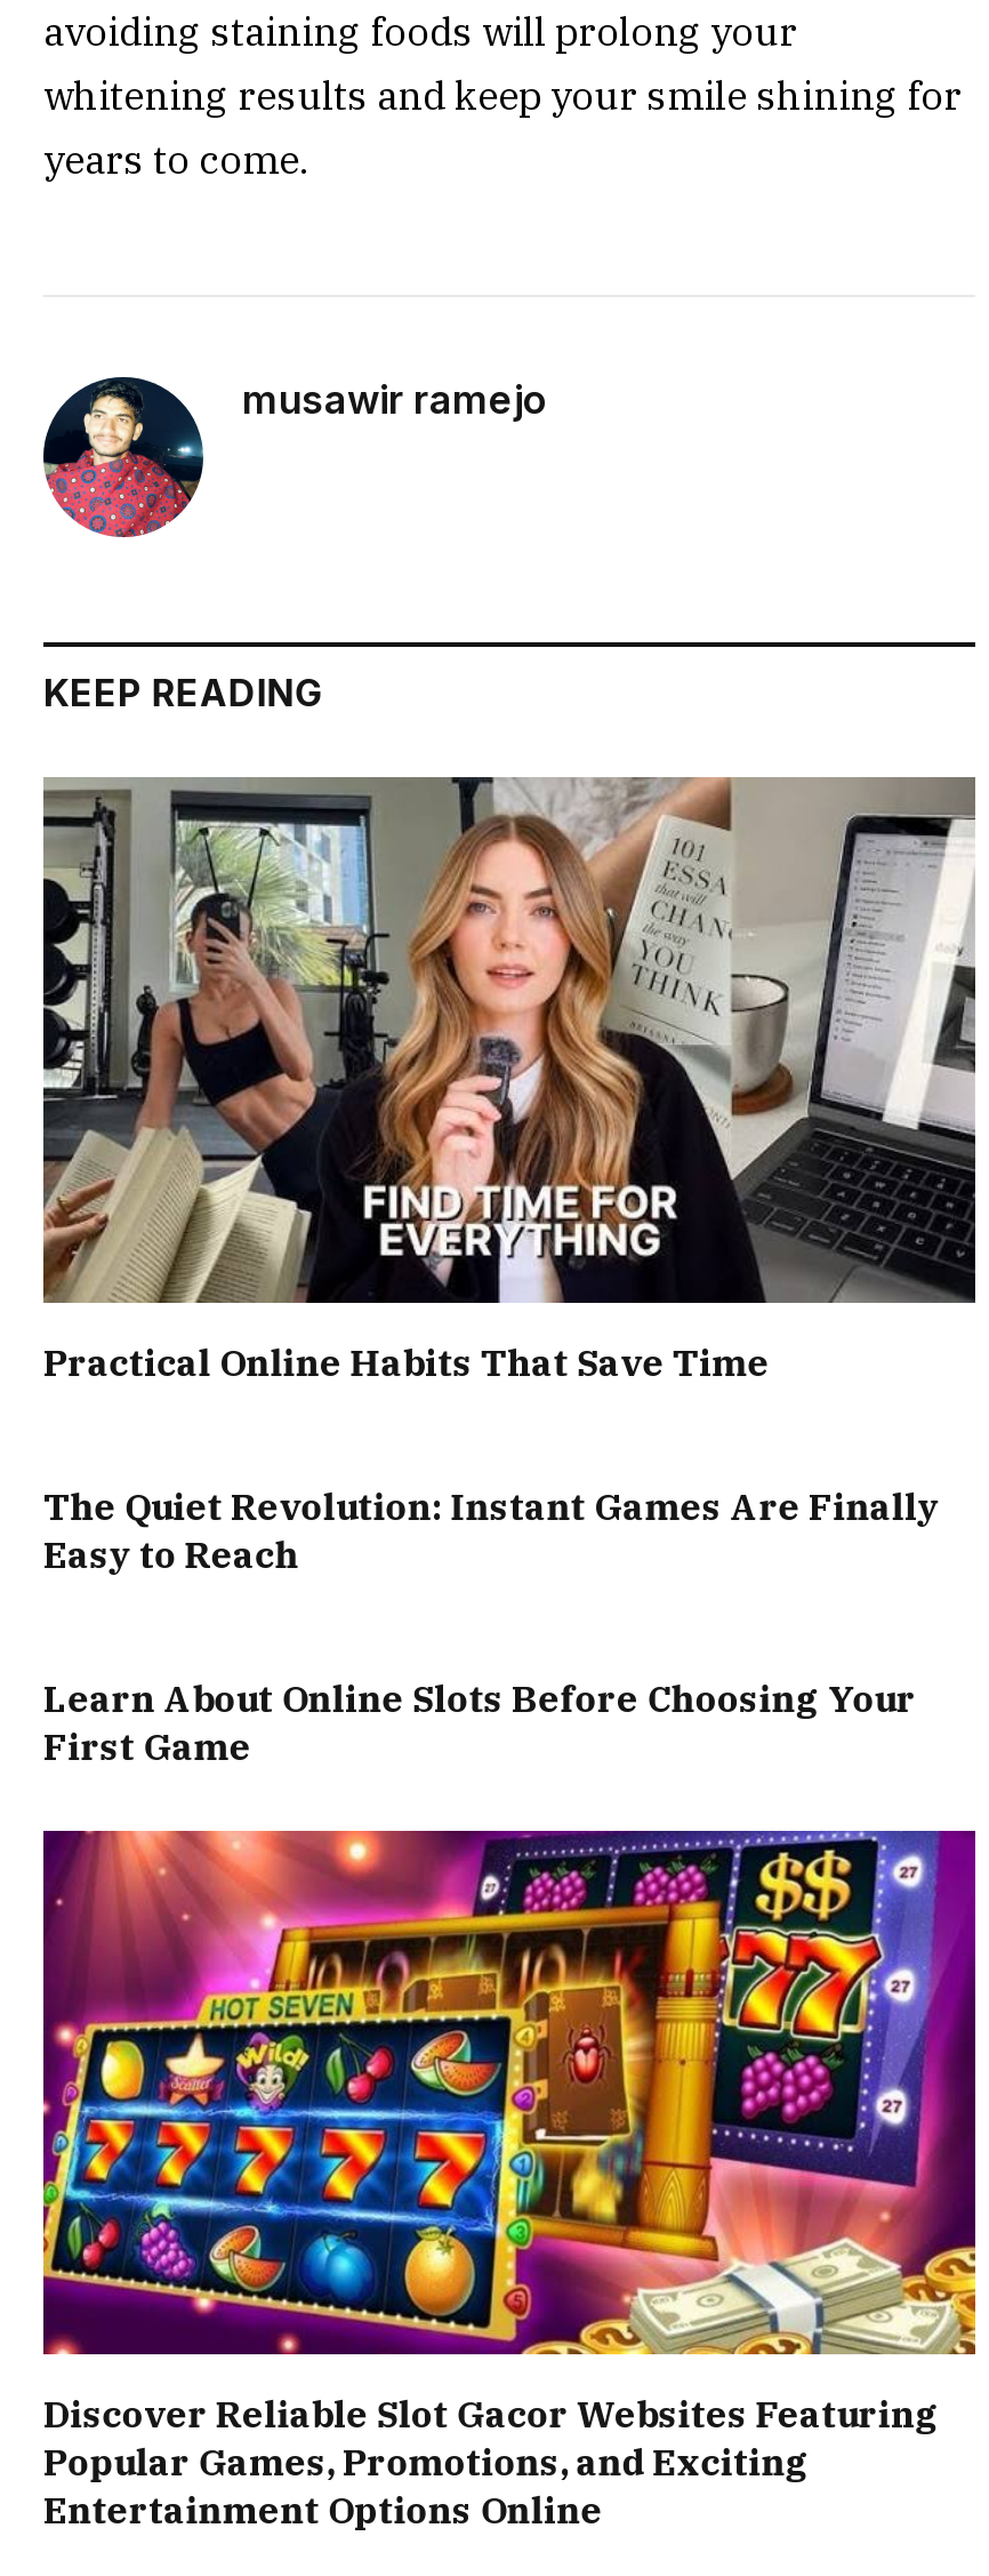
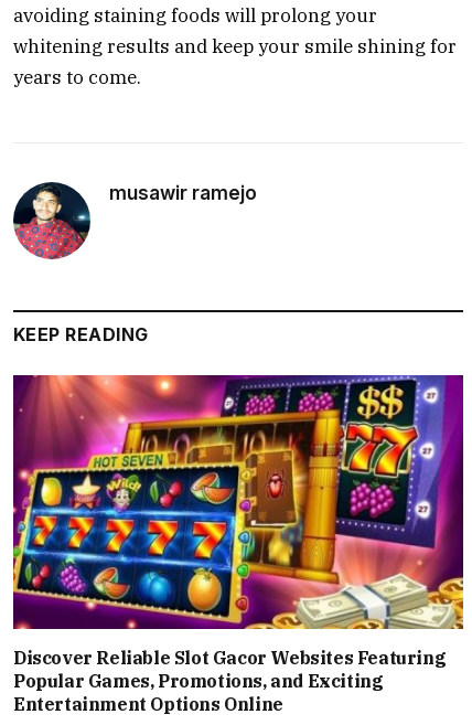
- [image]
- Practical Online Habits That Save Time
- The Quiet Revolution: Instant Games Are Finally
- Easy to Reach
- Learn About Online Slots Before Choosing Your
- First Game
